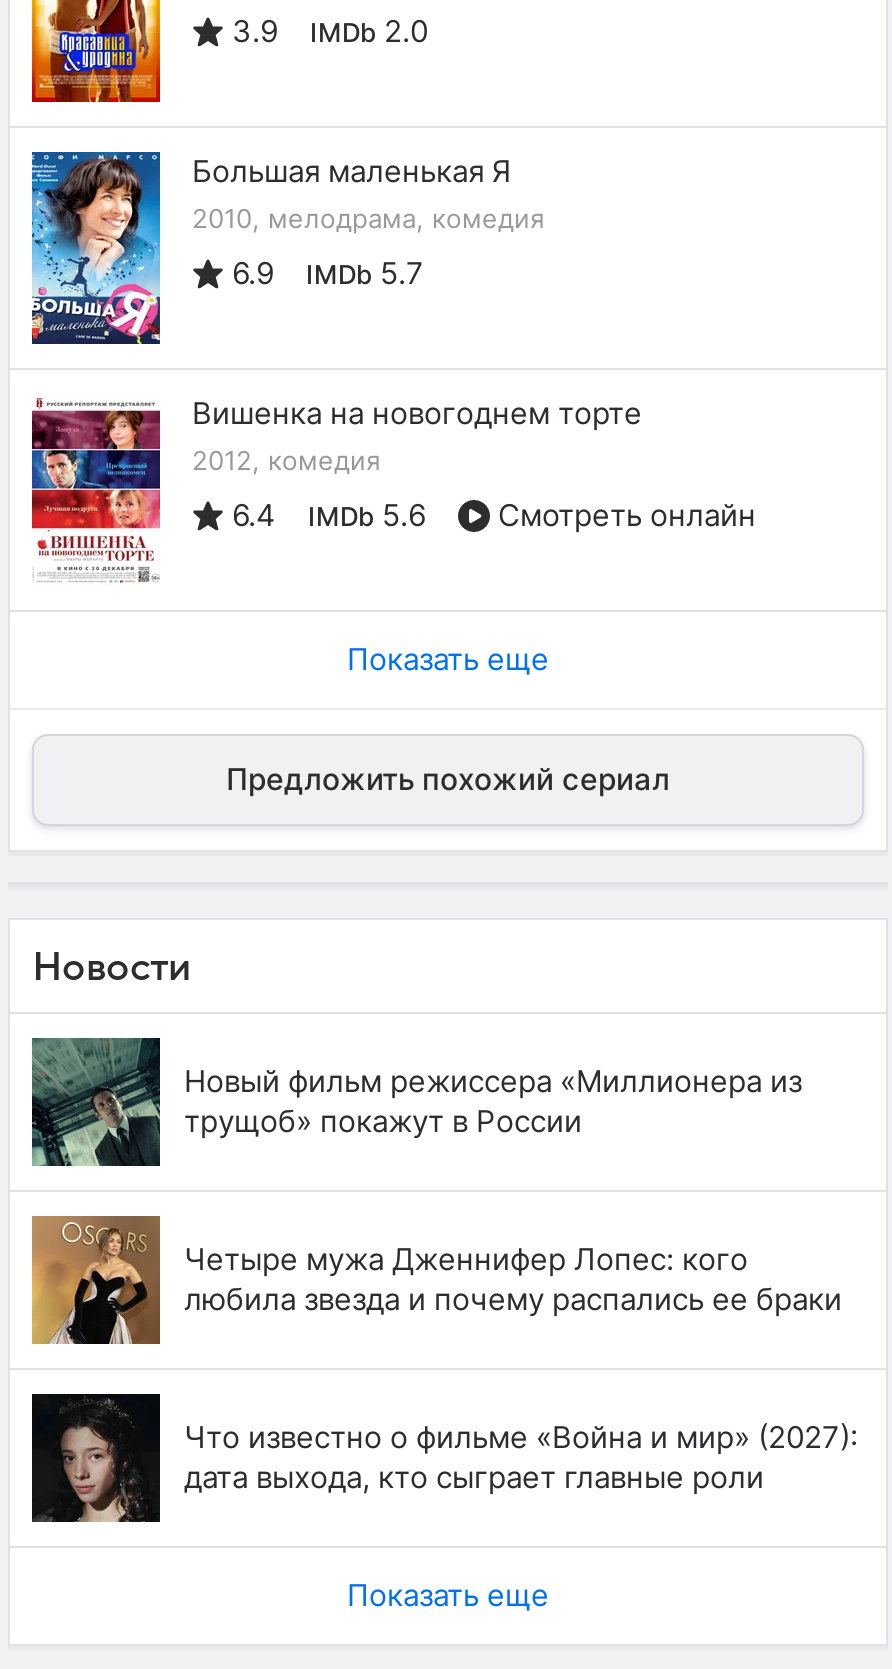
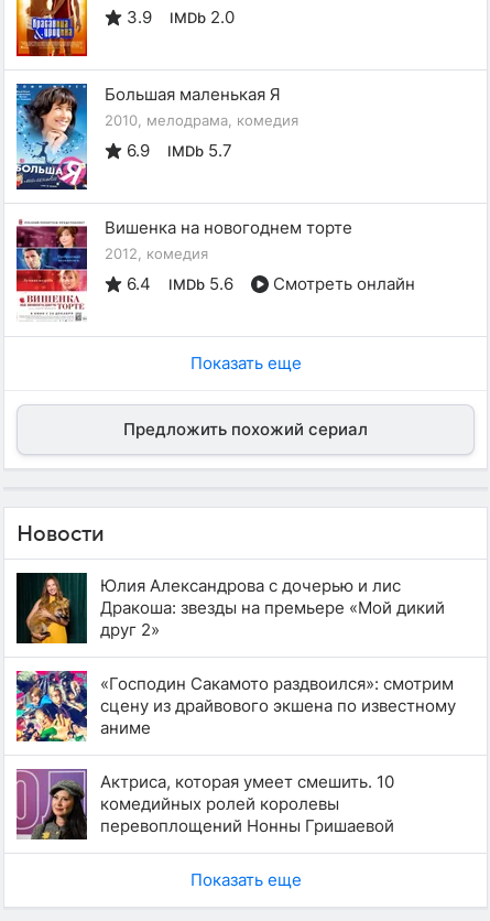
- [image]
- Новый фильм режиссера «Миллионера из
- трущоб» покажут в России
+ [image]
+ Юлия Александрова с дочерью и лис
+ Дракоша: звезды на премьере «Мой дикий
+ друг 2»

- [image]
- Четыре мужа Дженнифер Лопес: кого
- любила звезда и почему распались ее браки
+ [image]
+ «Господин Сакамото раздвоился»: смотрим
+ сцену из драйвового экшена по известному
+ аниме

- [image]
- Что известно о фильме «Война и мир» (2027):
- дата выхода, кто сыграет главные роли
+ [image]
+ Актриса, которая умеет смешить. 10
+ комедийных ролей королевы
+ перевоплощений Нонны Гришаевой
